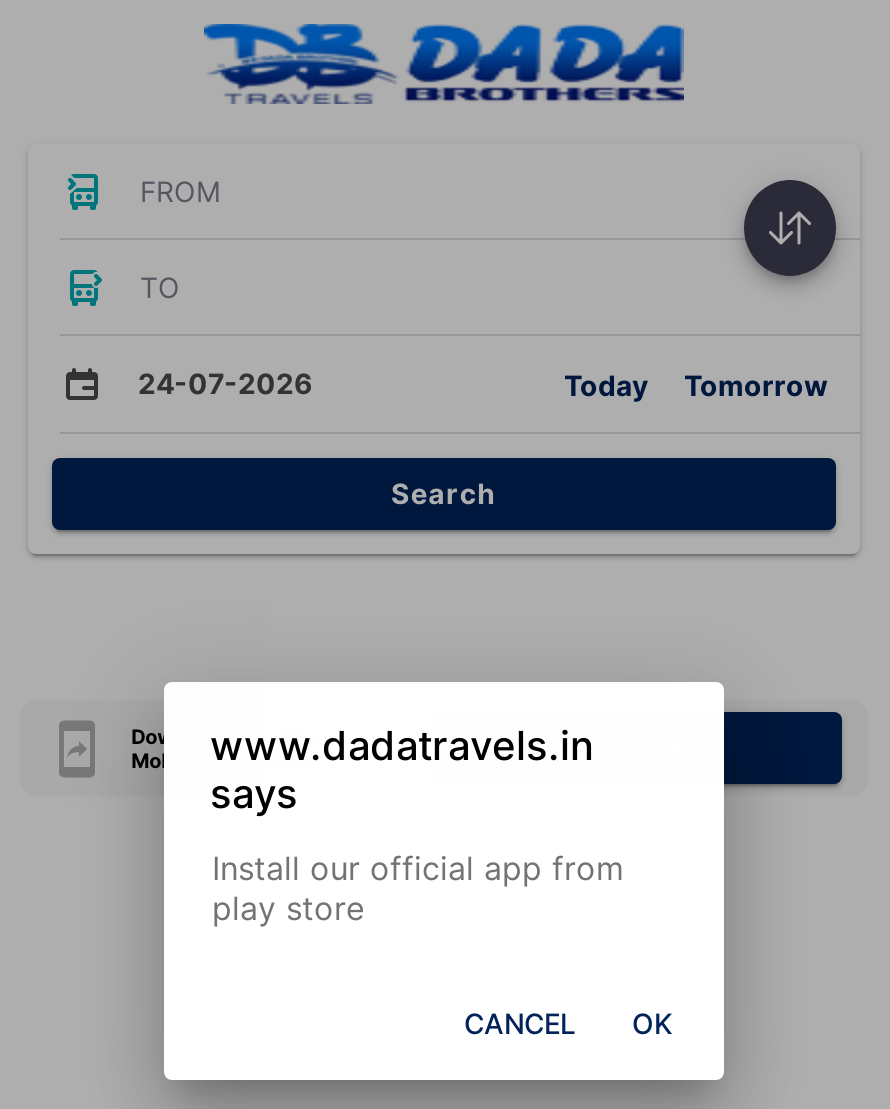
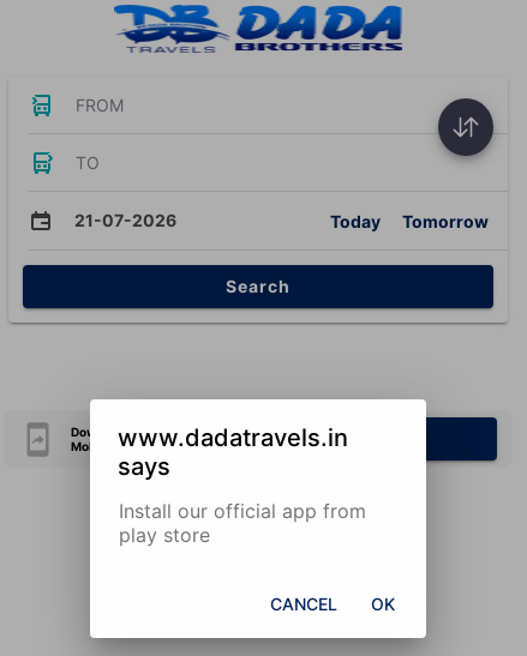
- 24-07-2026
+ 21-07-2026
